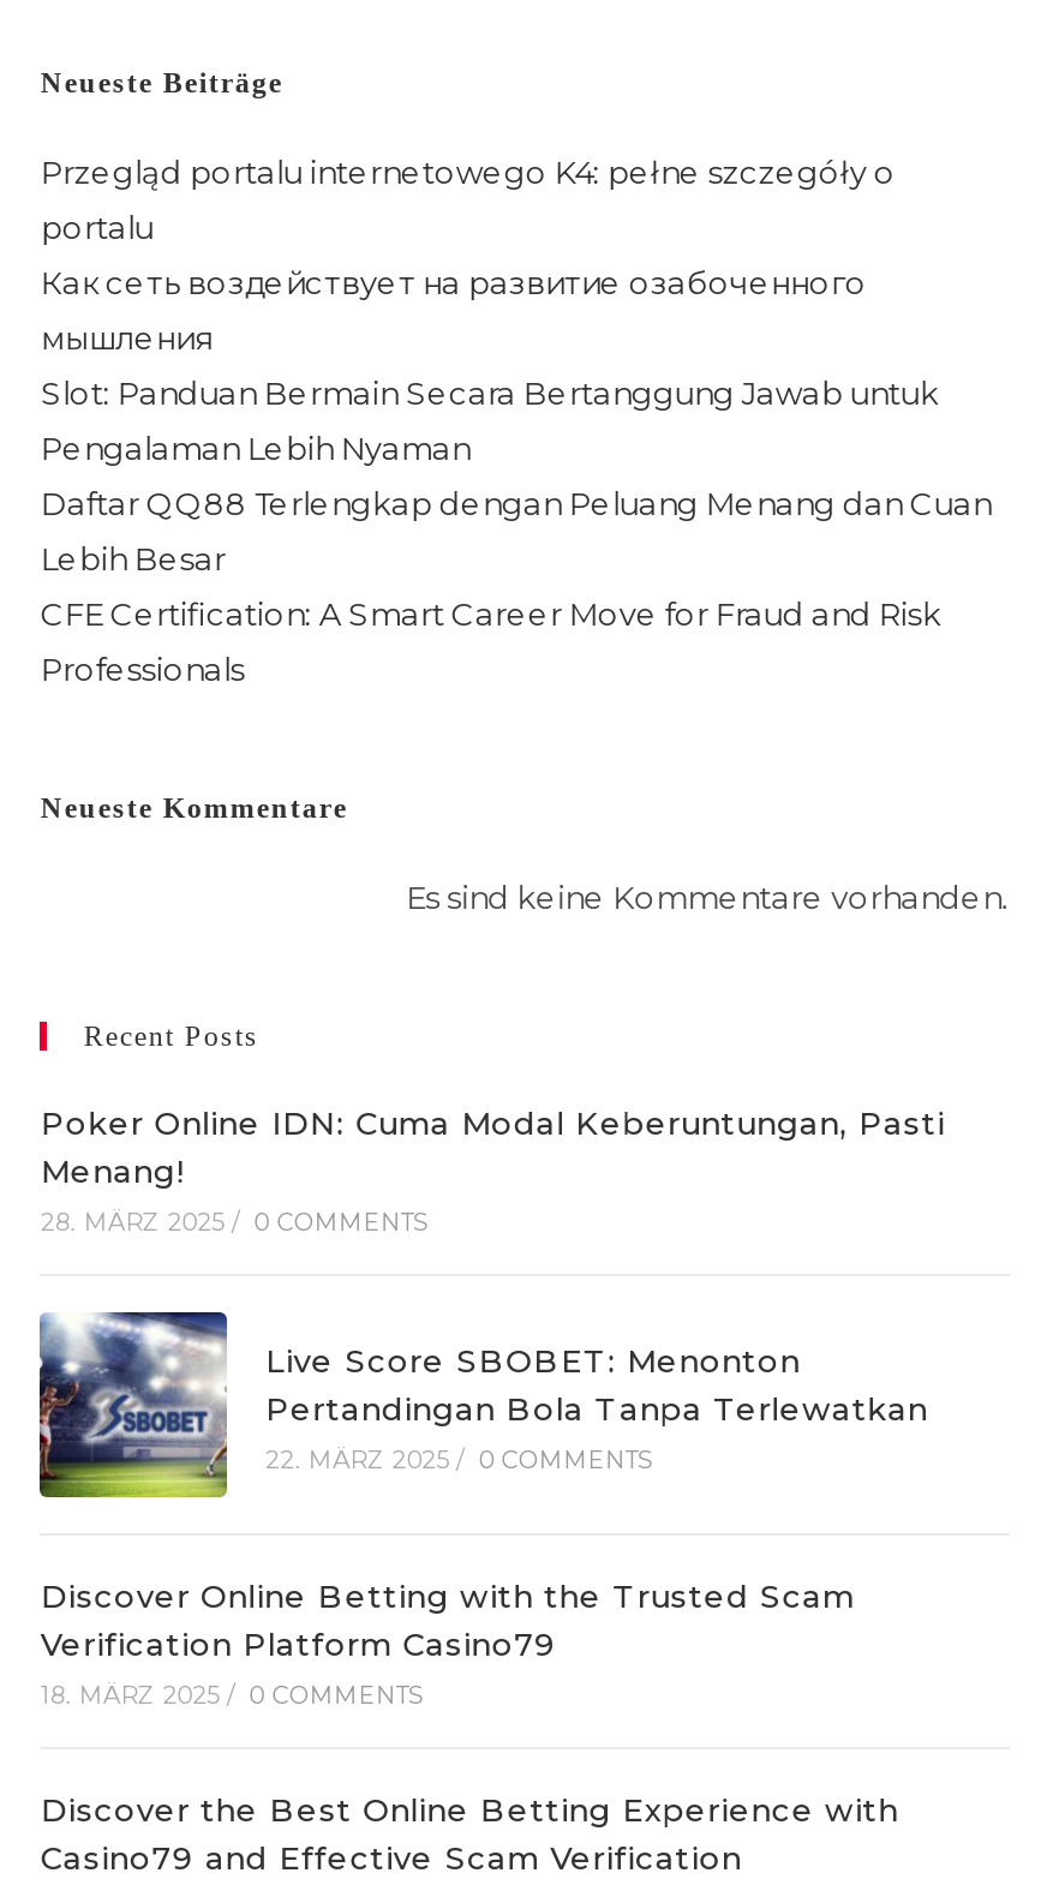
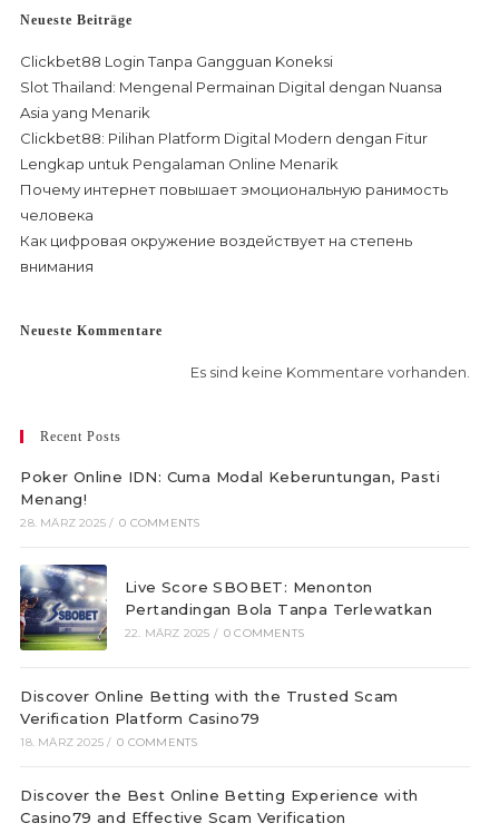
- Przegląd portalu internetowego K4: pełne szczegóły o
- portalu
- Как сеть воздействует на развитие озабоченного
- мышления
- Slot: Panduan Bermain Secara Bertanggung Jawab untuk
- Pengalaman Lebih Nyaman
- Daftar QQ88 Terlengkap dengan Peluang Menang dan Cuan
- Lebih Besar
- CFE Certification: A Smart Career Move for Fraud and Risk
- Professionals
+ Clickbet88 Login Tanpa Gangguan Koneksi
+ Slot Thailand: Mengenal Permainan Digital dengan Nuansa
+ Asia yang Menarik
+ Clickbet88: Pilihan Platform Digital Modern dengan Fitur
+ Lengkap untuk Pengalaman Online Menarik
+ Почему интернет повышает эмоциональную ранимость
+ человека
+ Как цифровая окружение воздействует на степень
+ внимания
